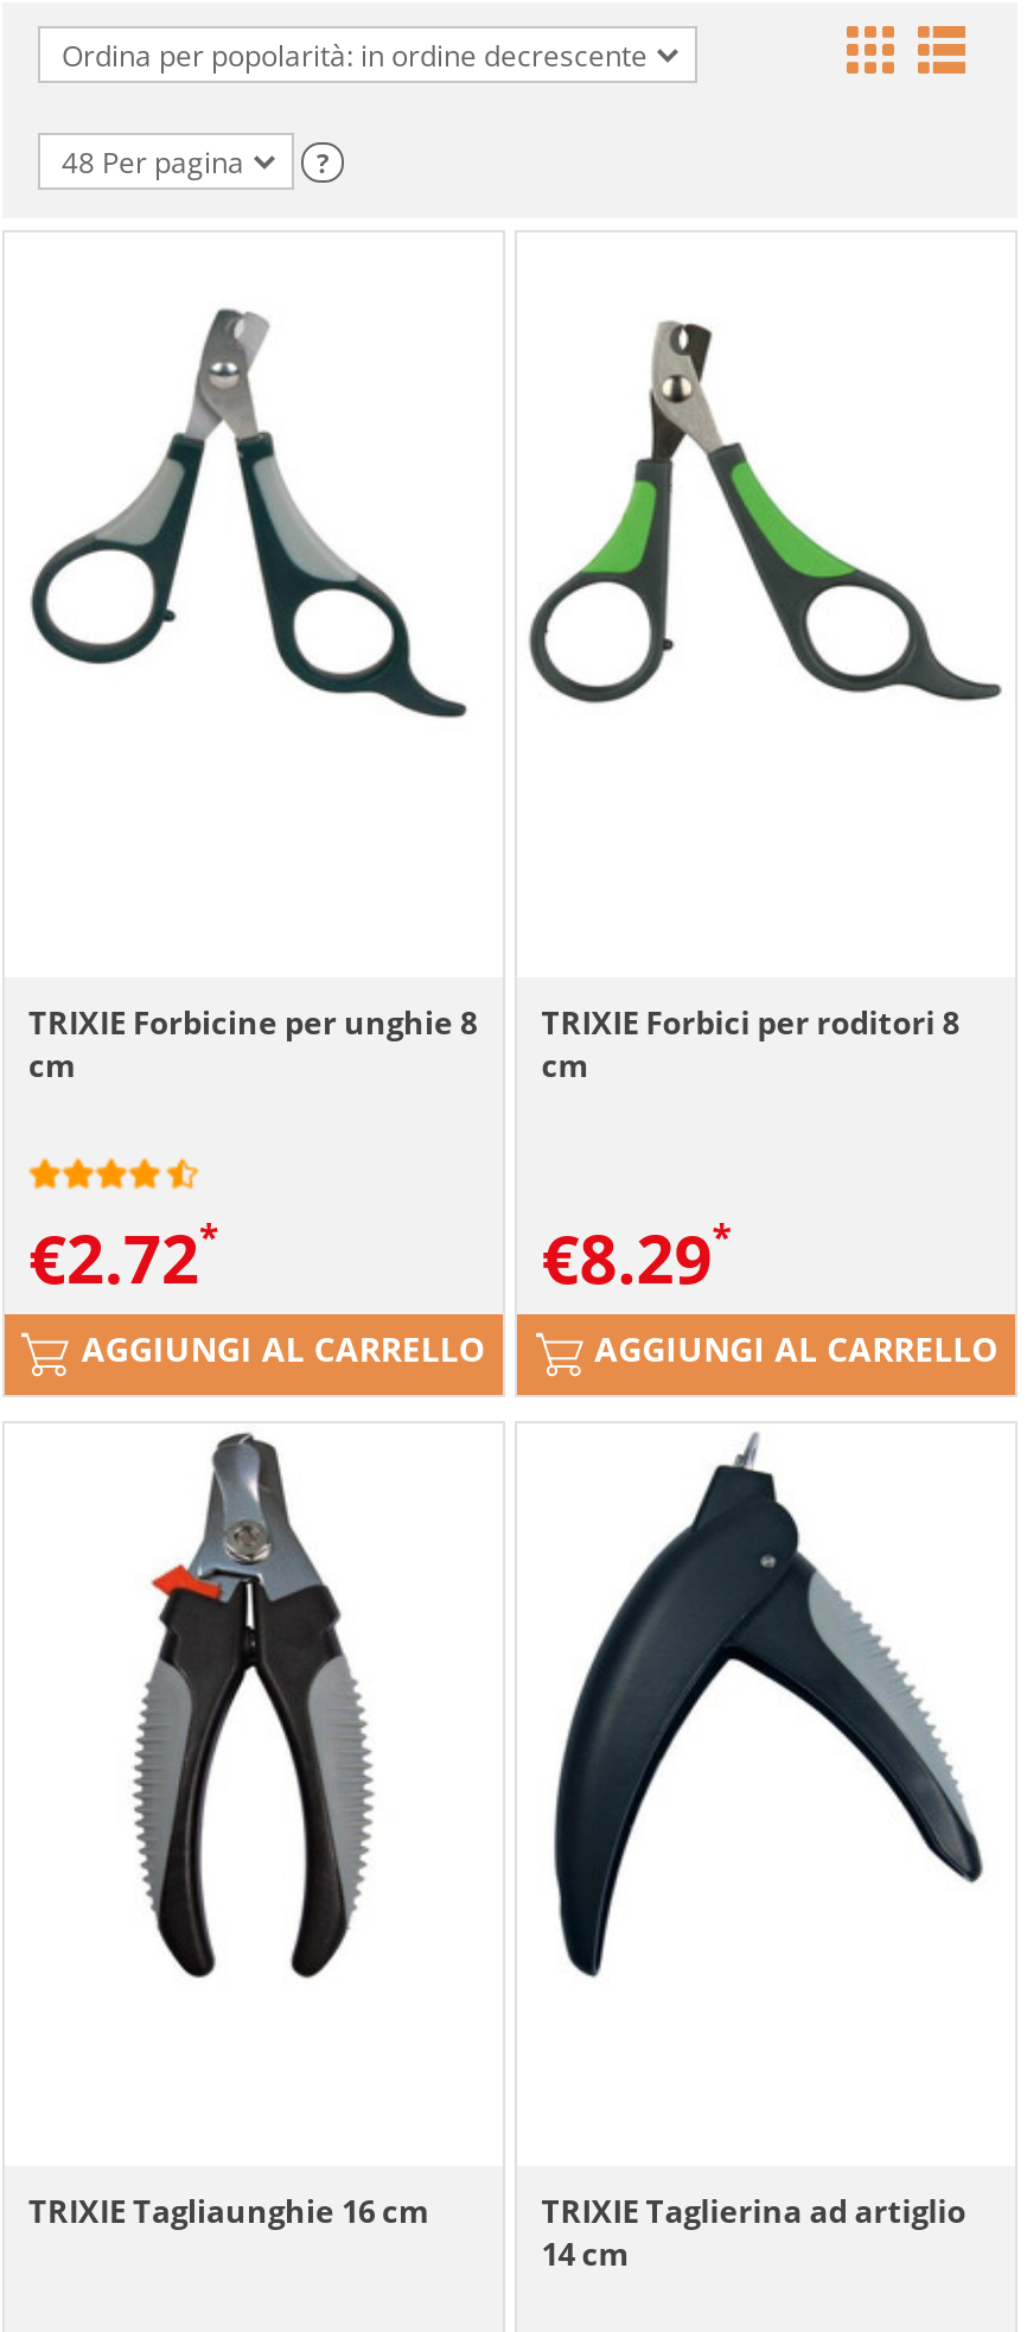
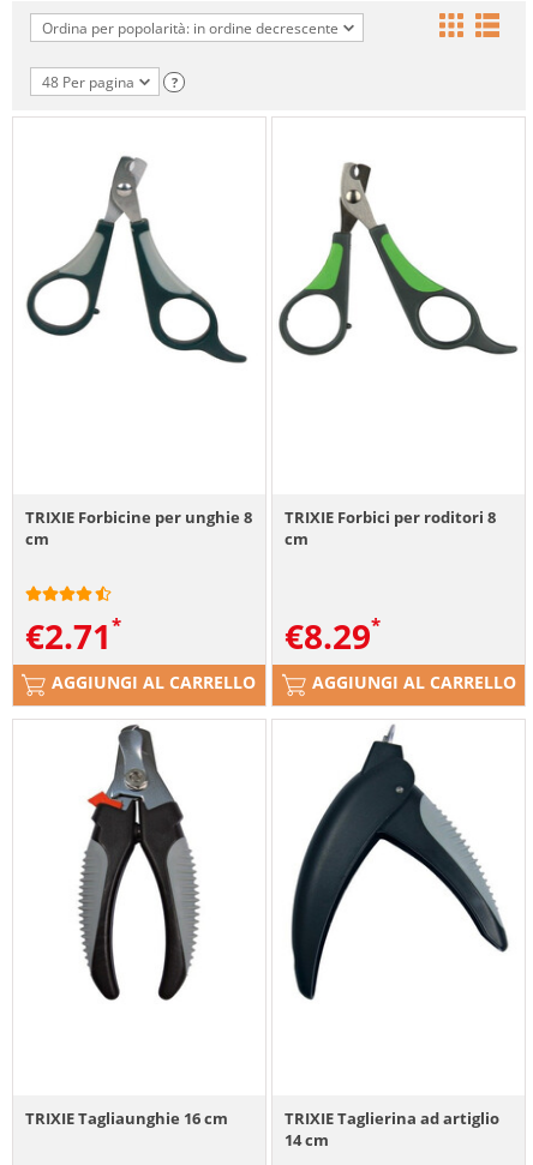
- €2.72
+ €2.71
